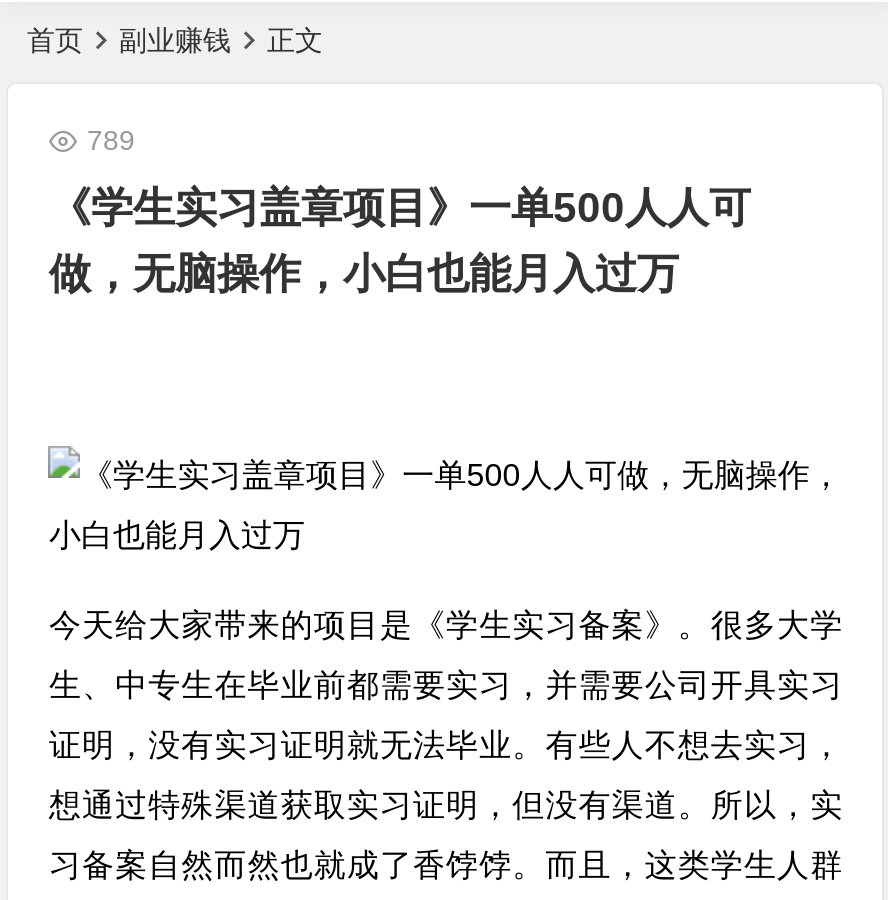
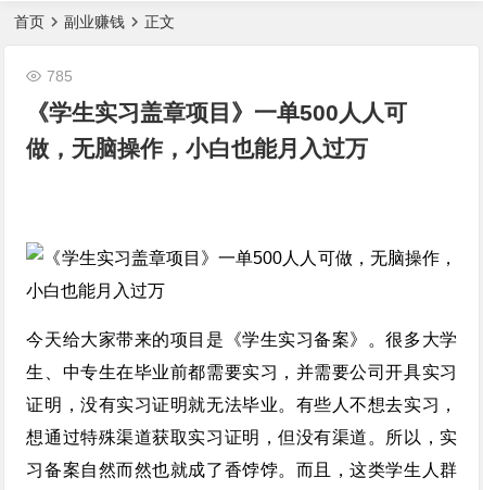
- 789
+ 785
